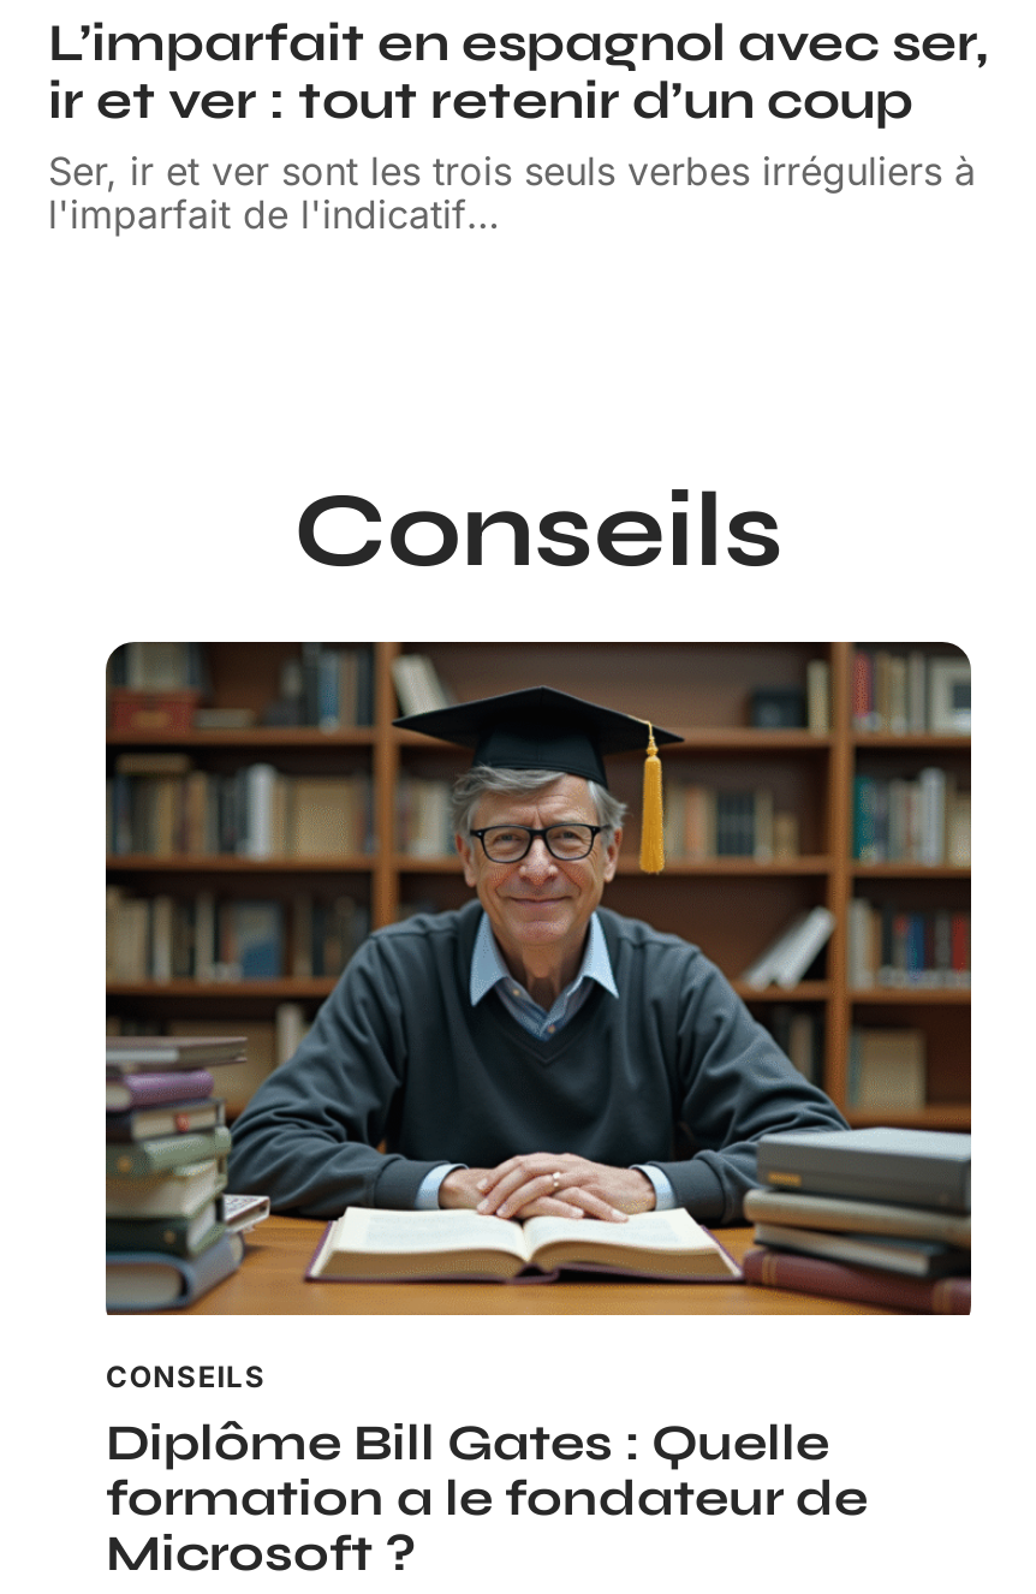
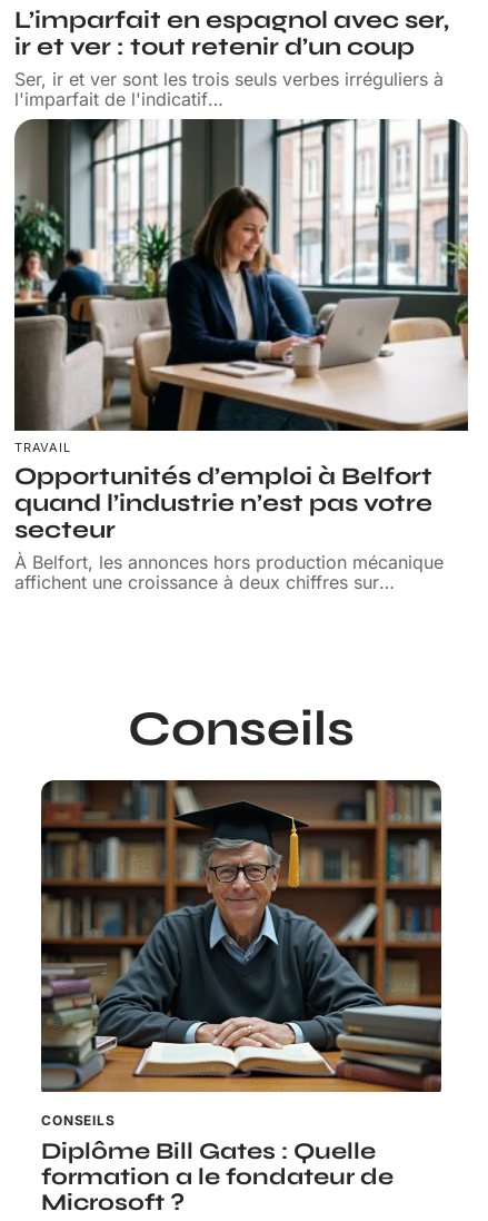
+ [image]
+ TRAVAIL
+ Opportunités d’emploi à Belfort
+ quand l’industrie n’est pas votre
+ secteur
+ À Belfort, les annonces hors production mécanique
+ affichent une croissance à deux chiffres sur…
